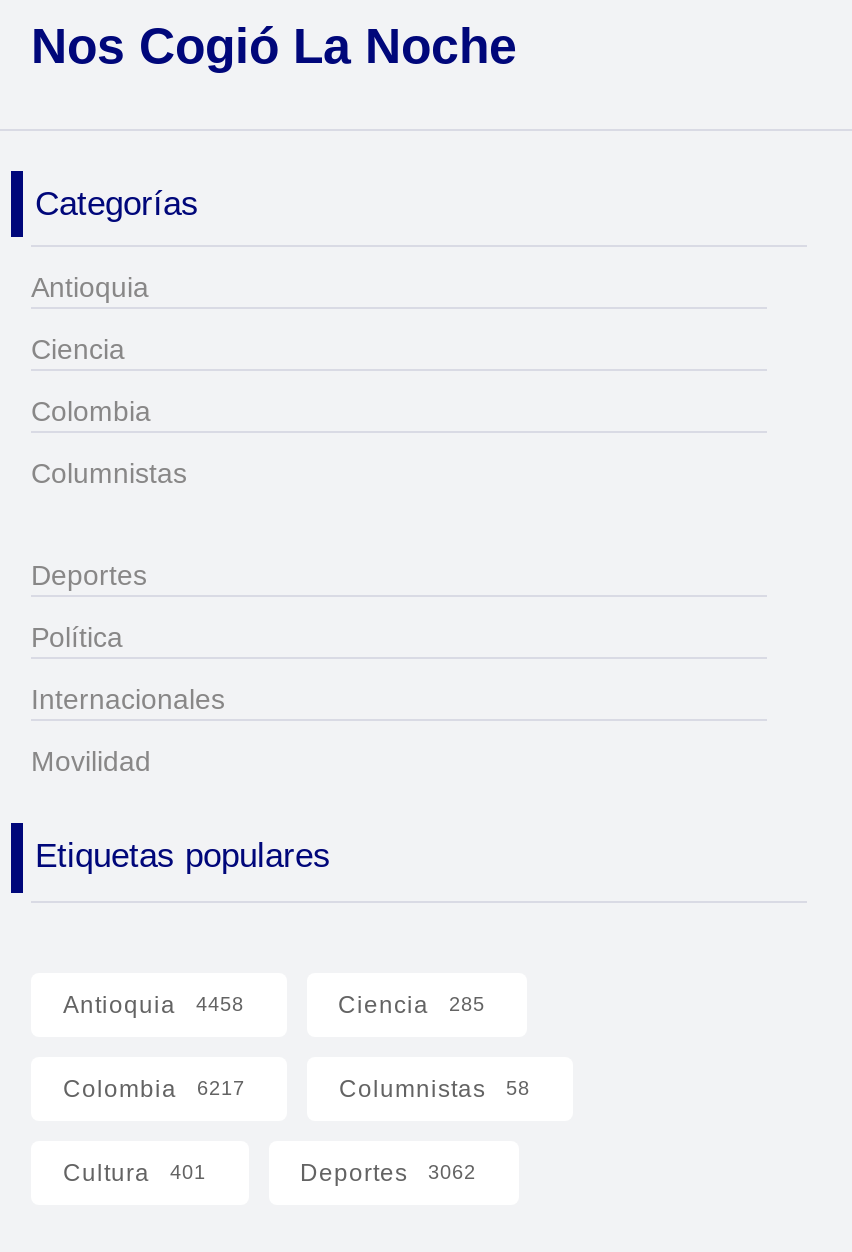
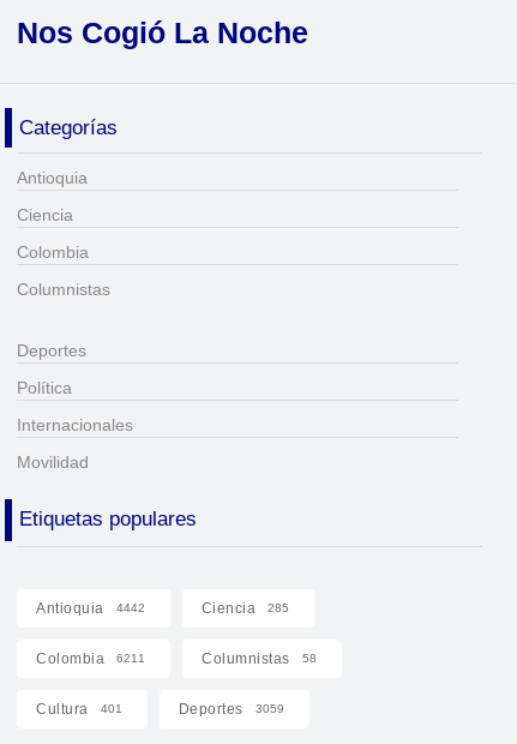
- Antioquia 4458
+ Antioquia 4442

- Colombia 6217
+ Colombia 6211

- Deportes 3062
+ Deportes 3059
